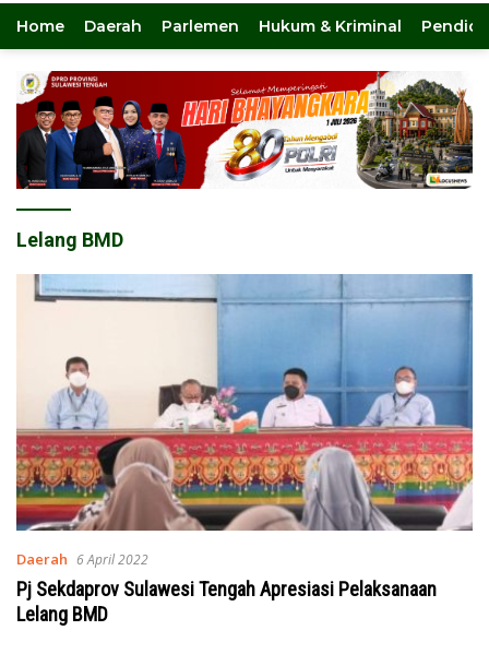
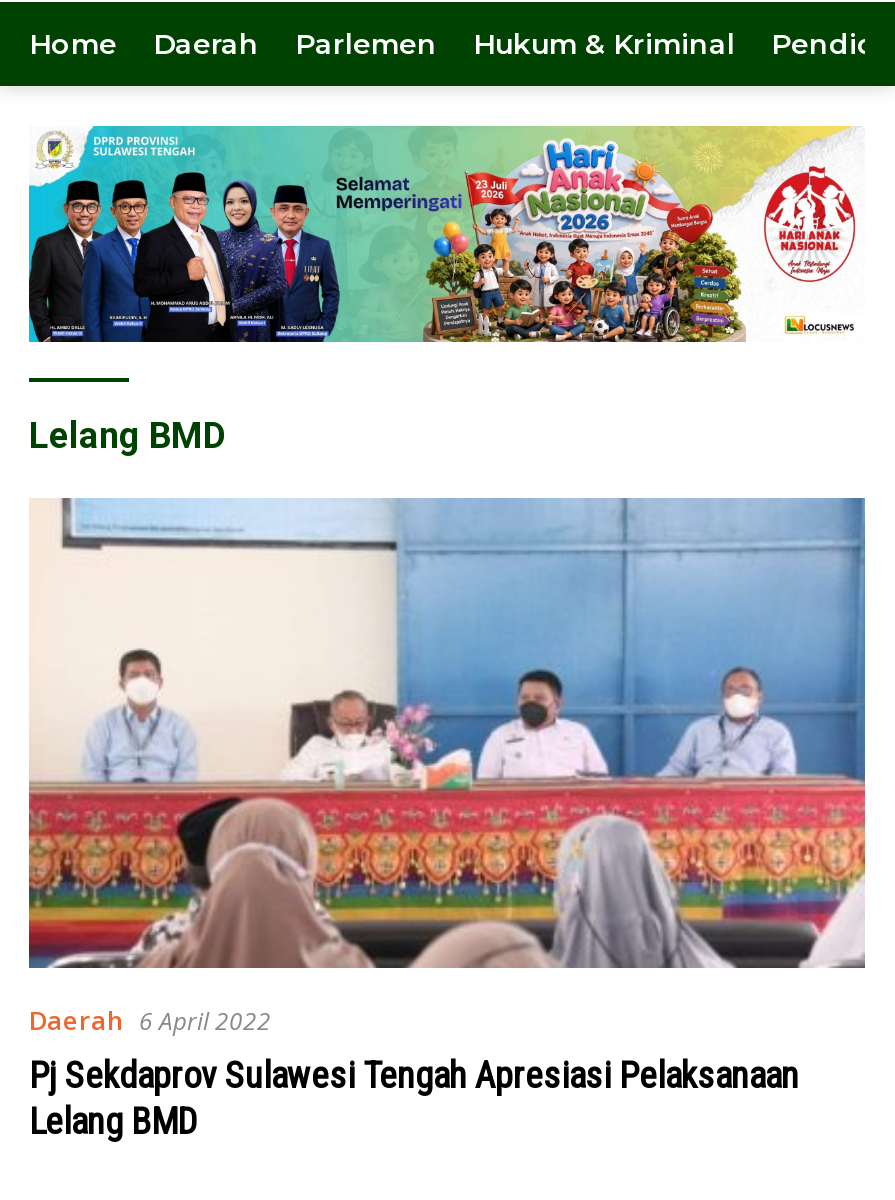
- [image]
+ [image]
